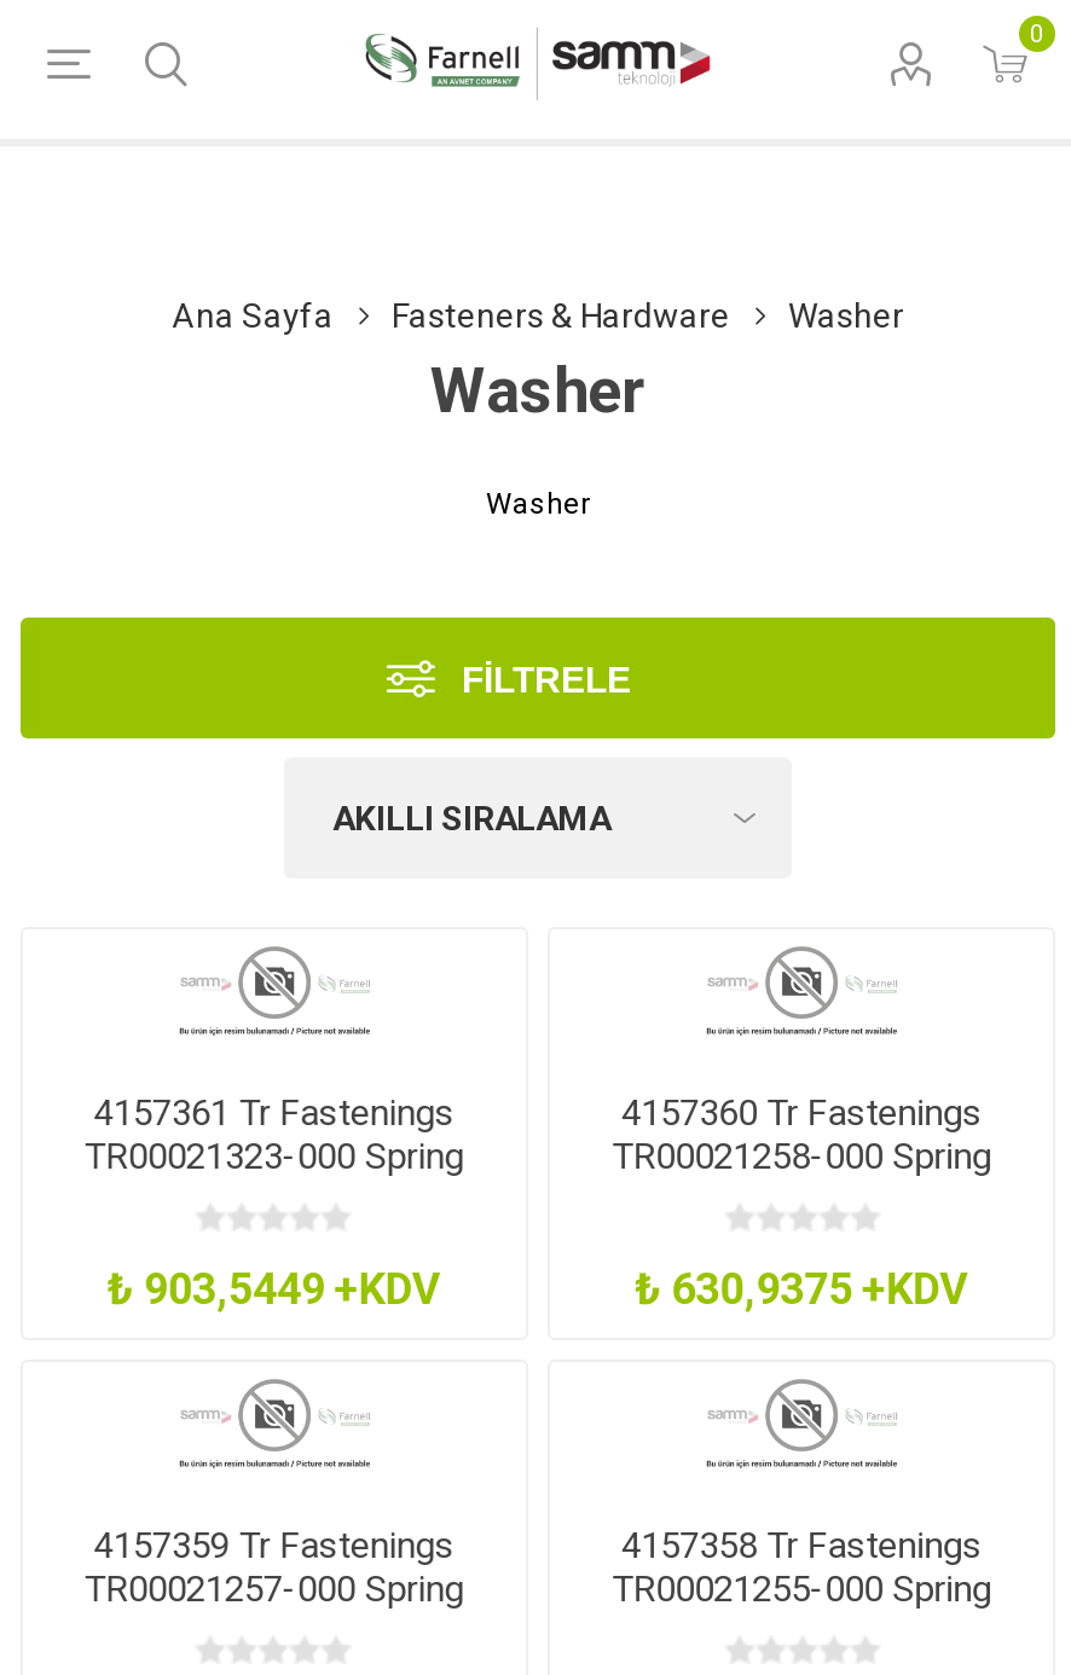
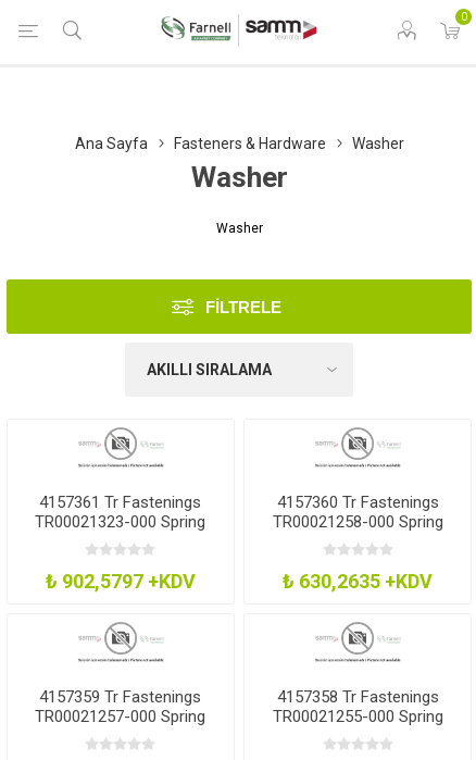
- ₺ 903,5449 +KDV
+ ₺ 902,5797 +KDV

- ₺ 630,9375 +KDV
+ ₺ 630,2635 +KDV
